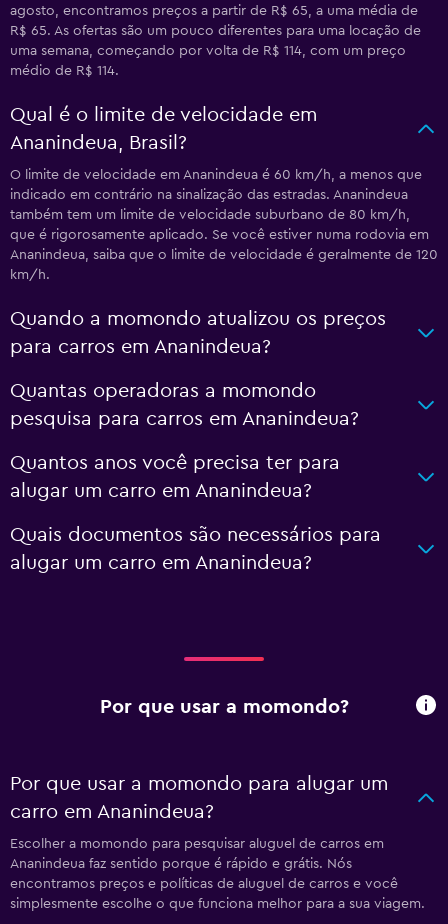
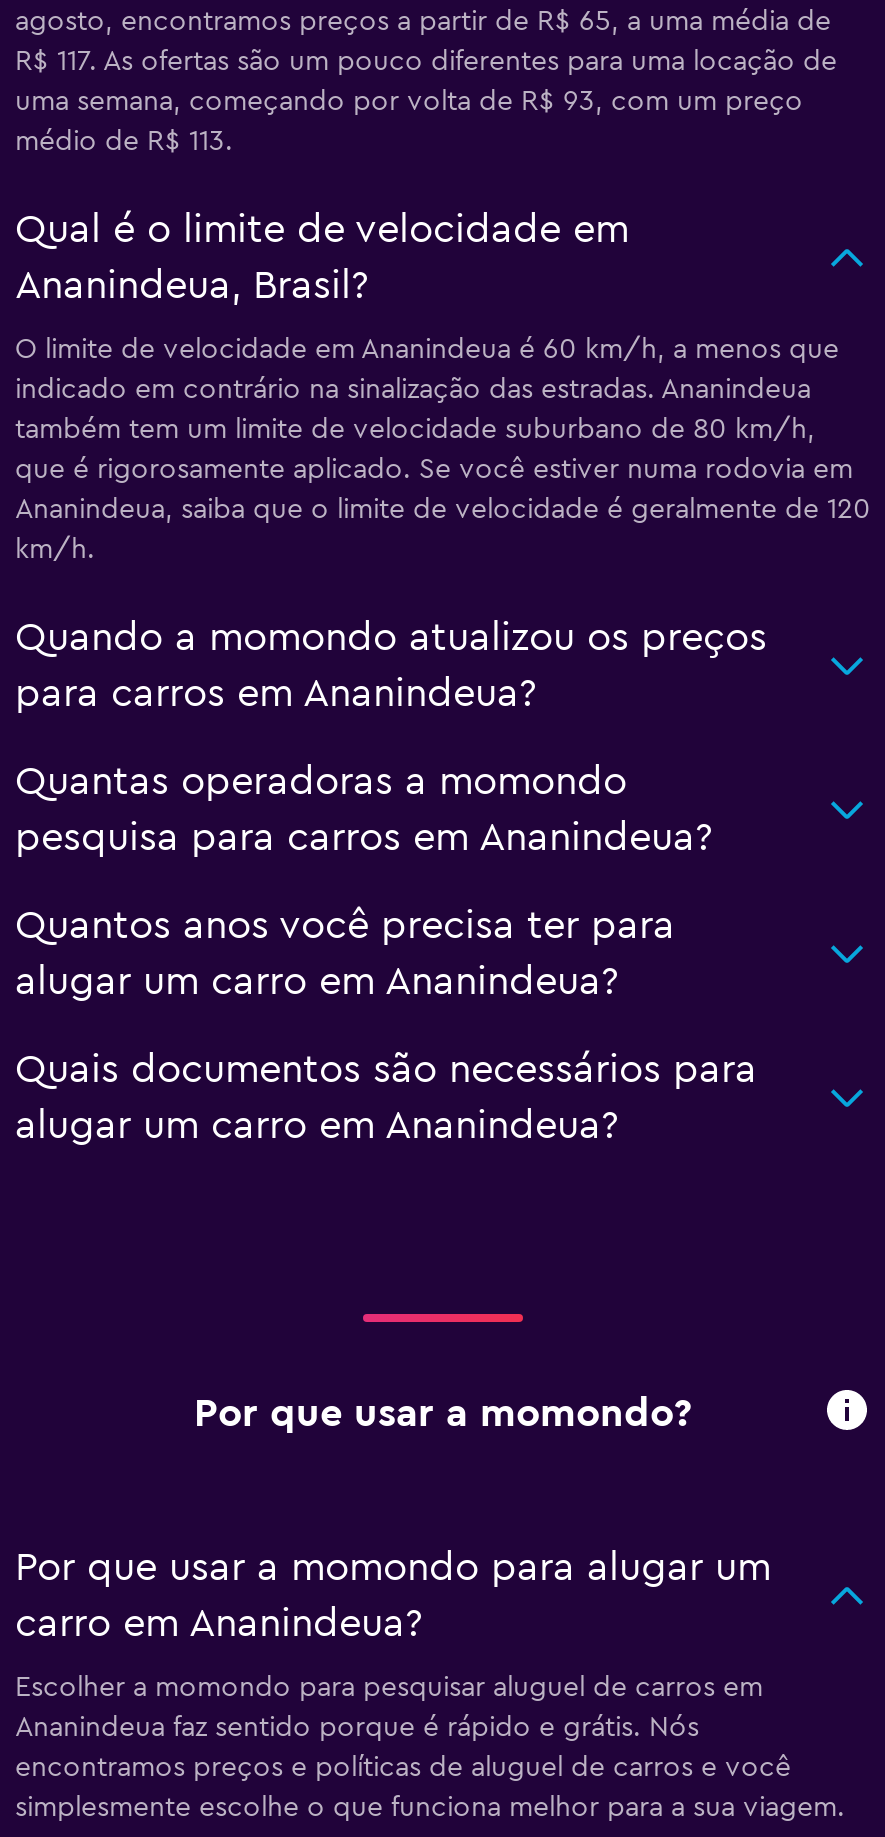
- R$ 65. As ofertas são um pouco diferentes para uma locação de
+ R$ 117. As ofertas são um pouco diferentes para uma locação de

- uma semana, começando por volta de R$ 114, com um preço
+ uma semana, começando por volta de R$ 93, com um preço

- médio de R$ 114.
+ médio de R$ 113.
